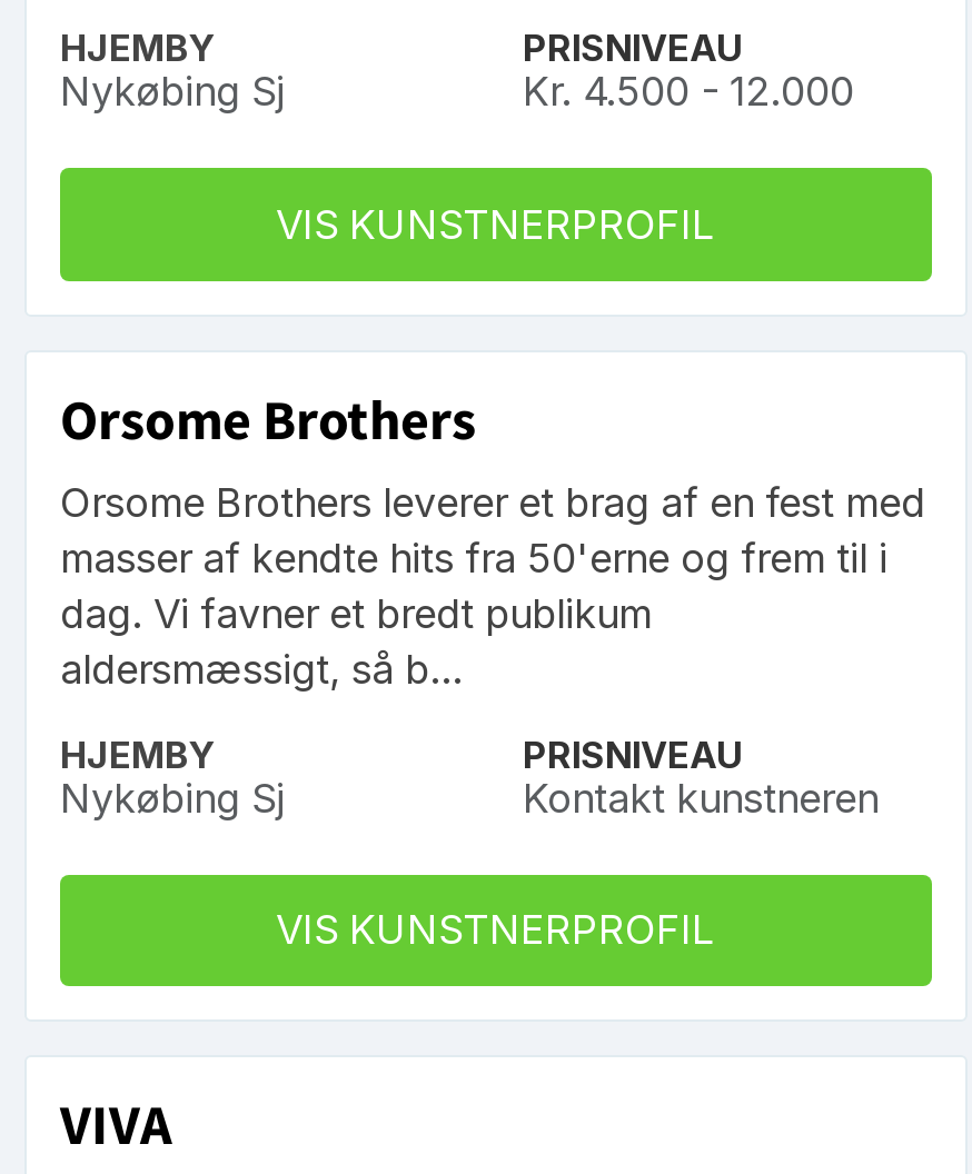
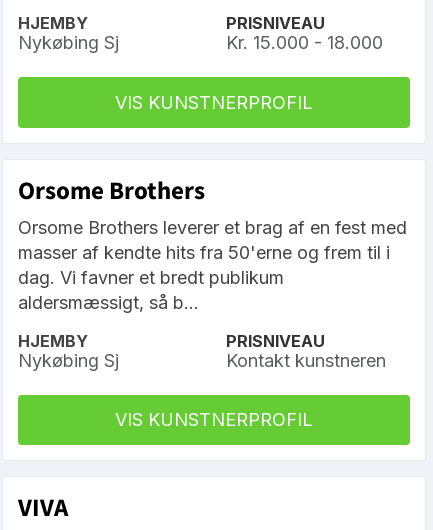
- Kr. 4.500 - 12.000
+ Kr. 15.000 - 18.000
